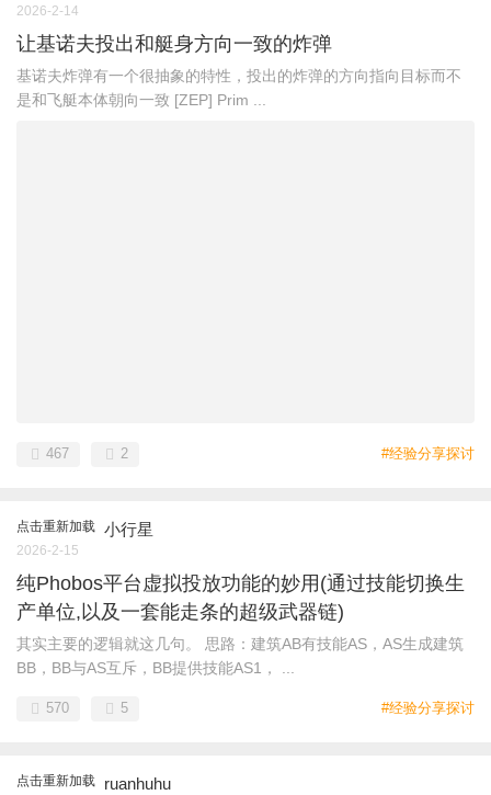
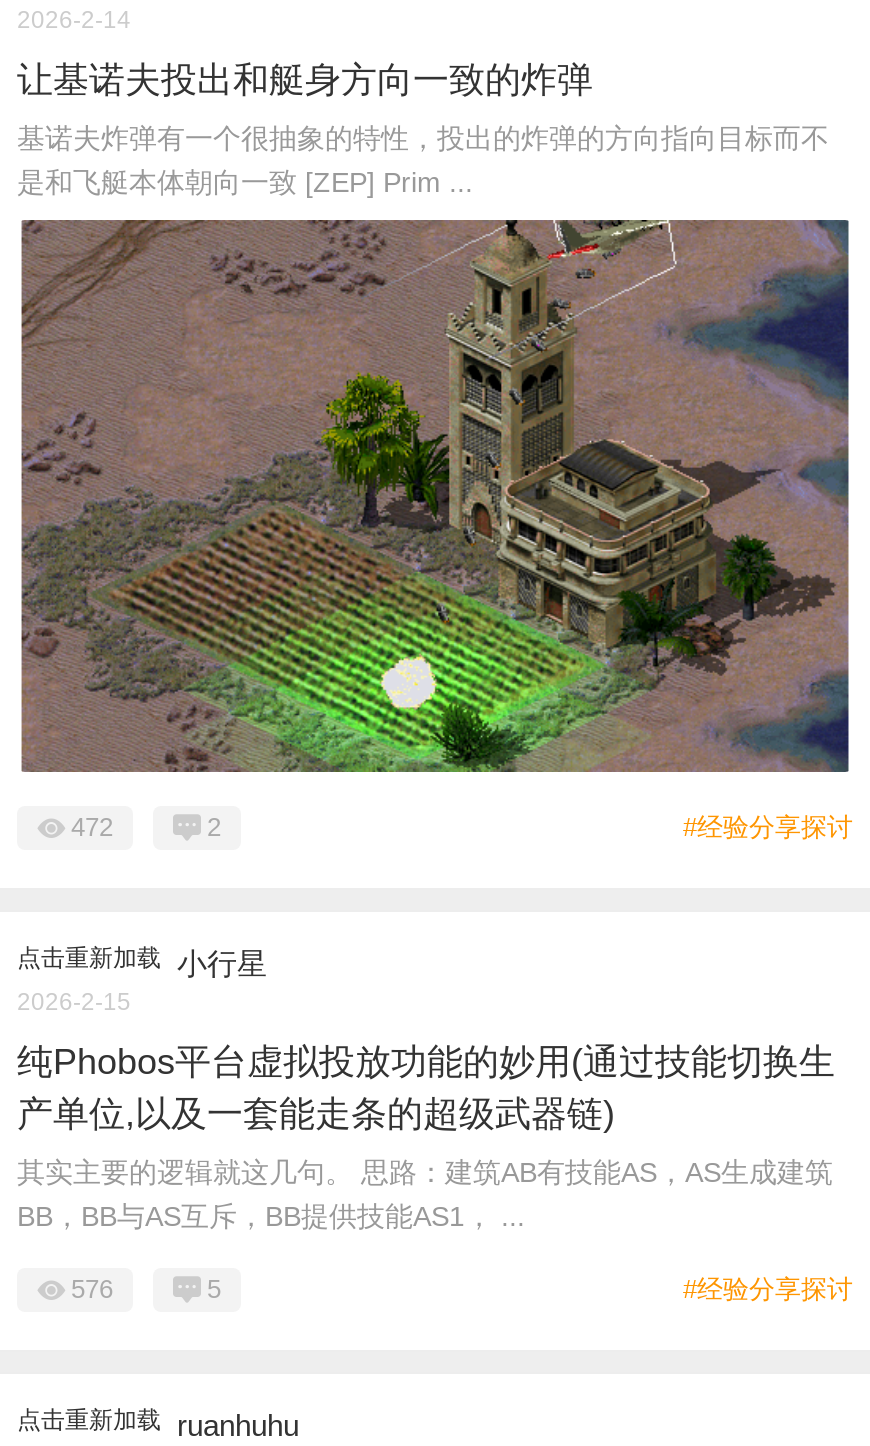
+ [image]

- 467
+ 472

- 570
+ 576
